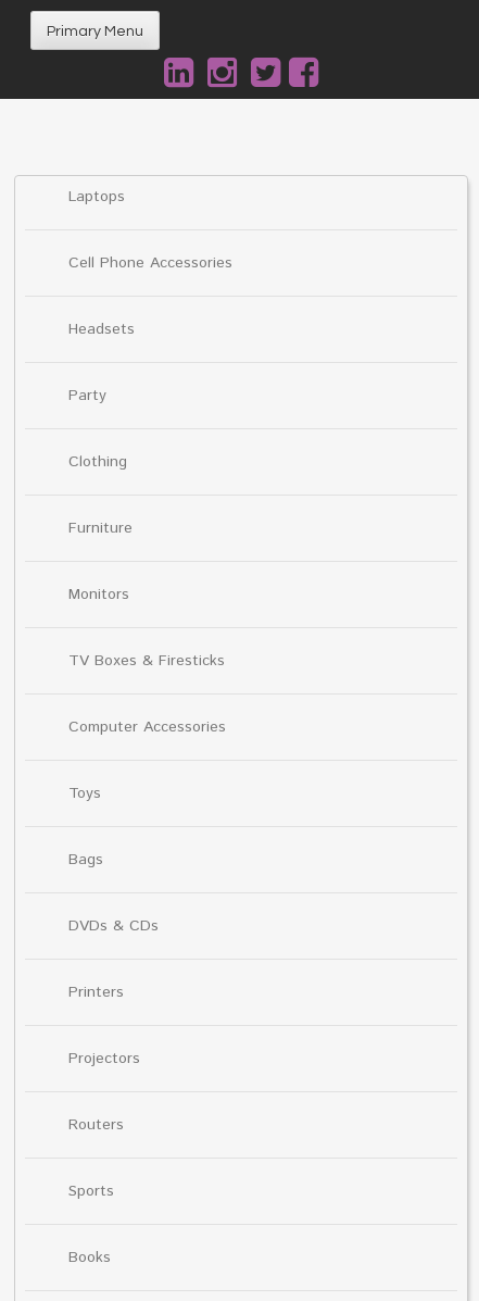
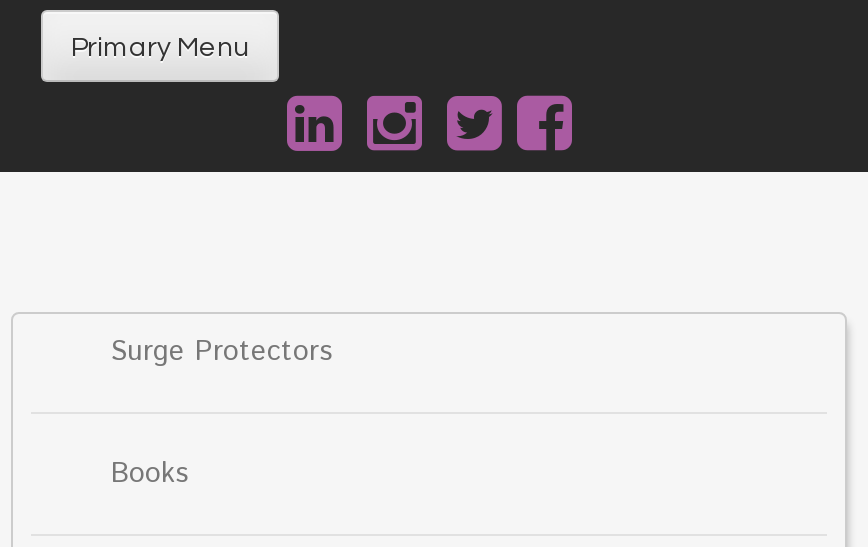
- Laptops
- Cell Phone Accessories
- Headsets
- Party
- Clothing
- Furniture
- Monitors
- TV Boxes & Firesticks
- Computer Accessories
- Toys
- Bags
- DVDs & CDs
- Printers
- Projectors
- Routers
- Sports
+ Surge Protectors
